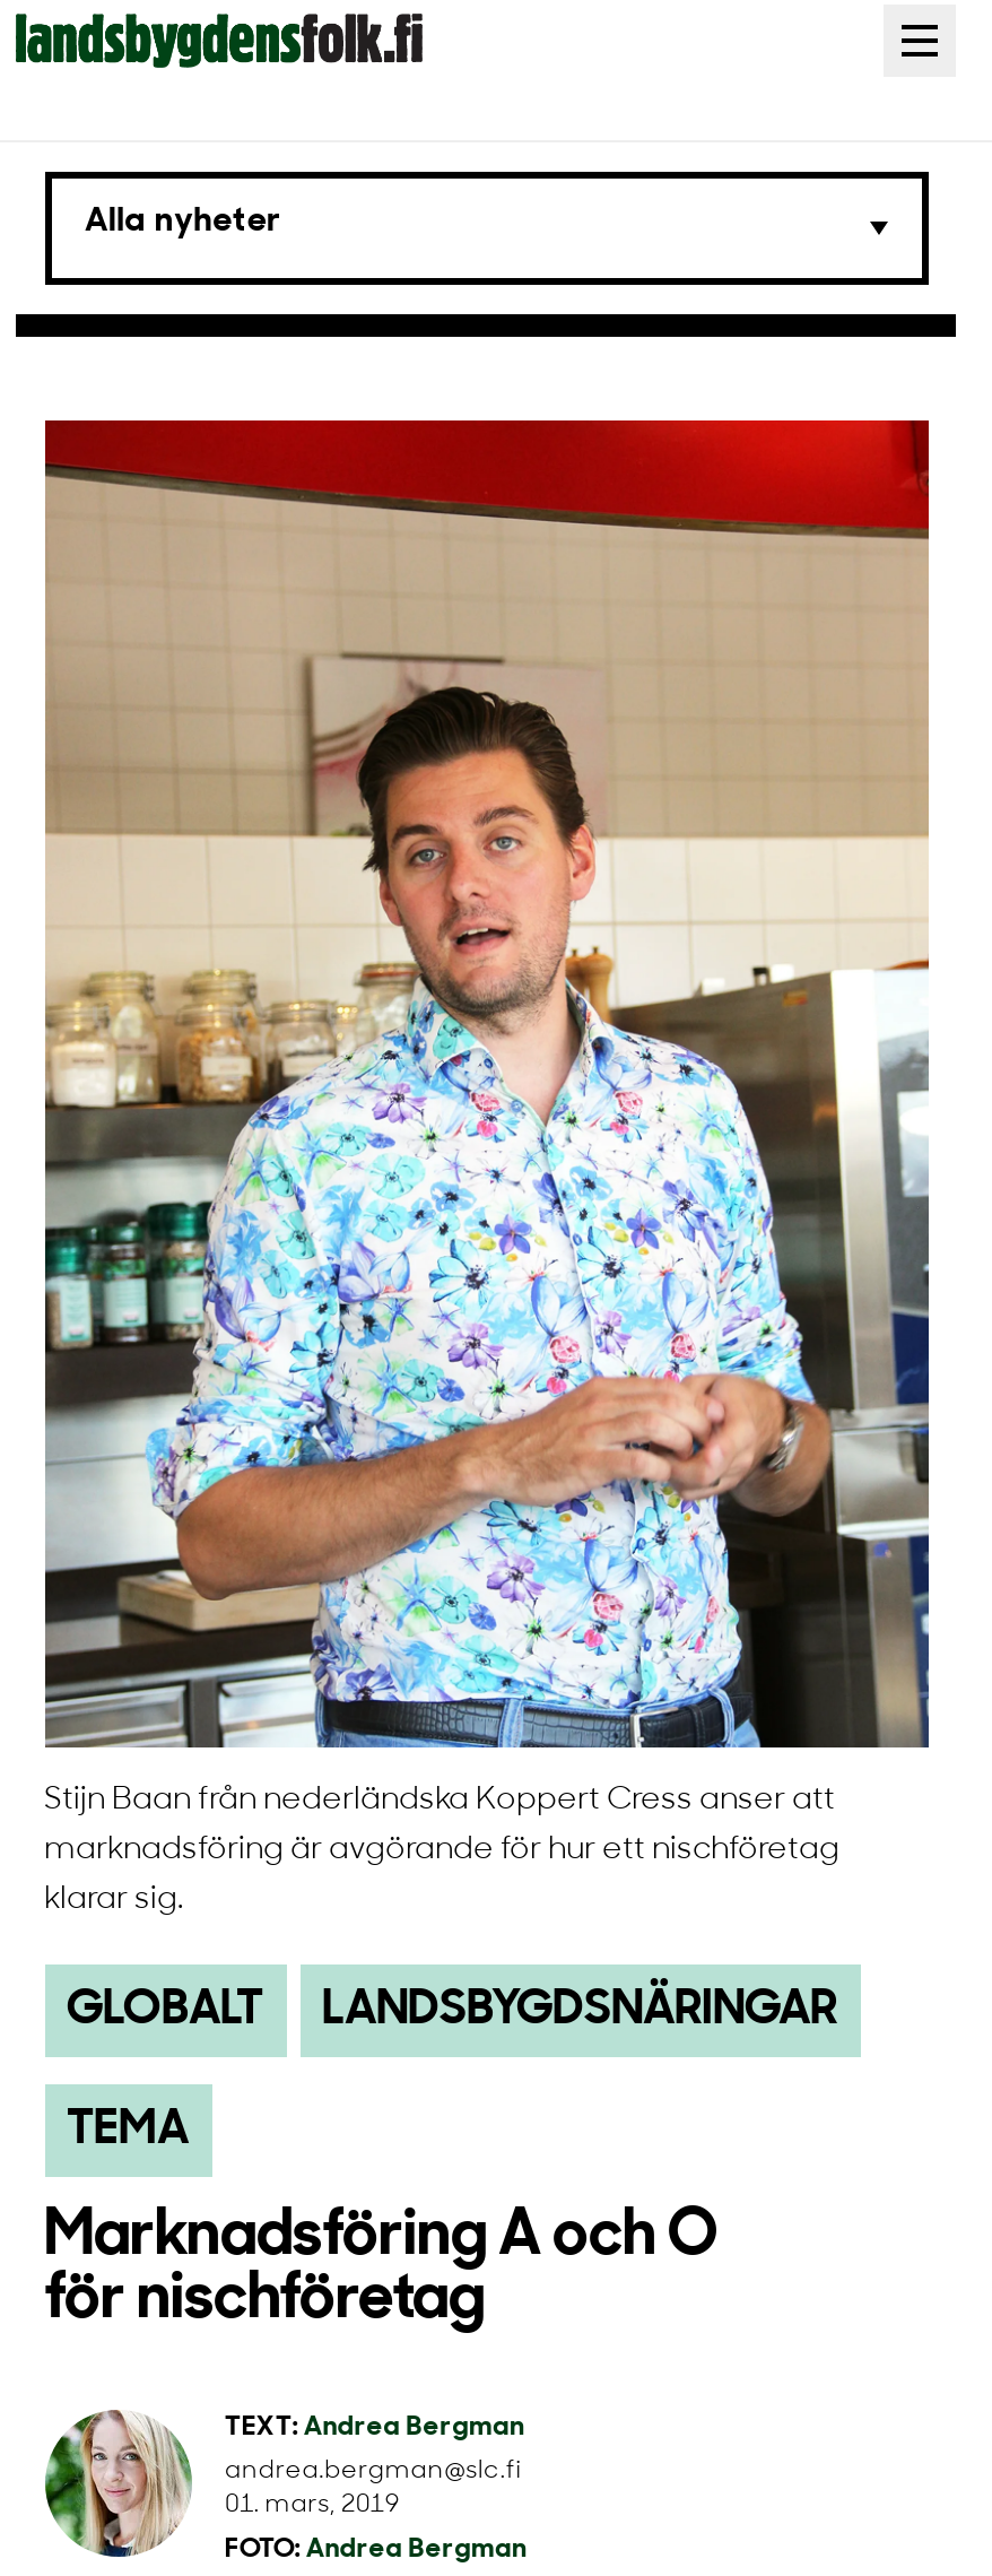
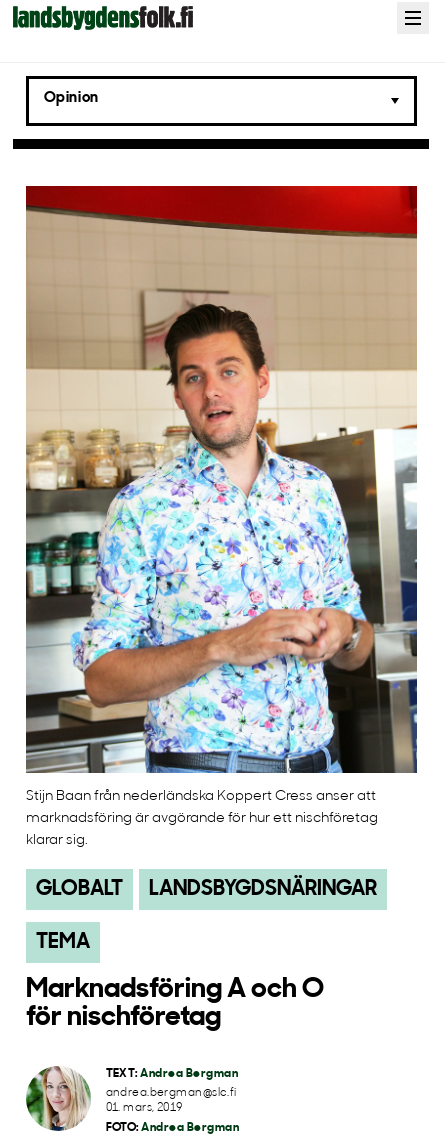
- Alla nyheter
+ Opinion
